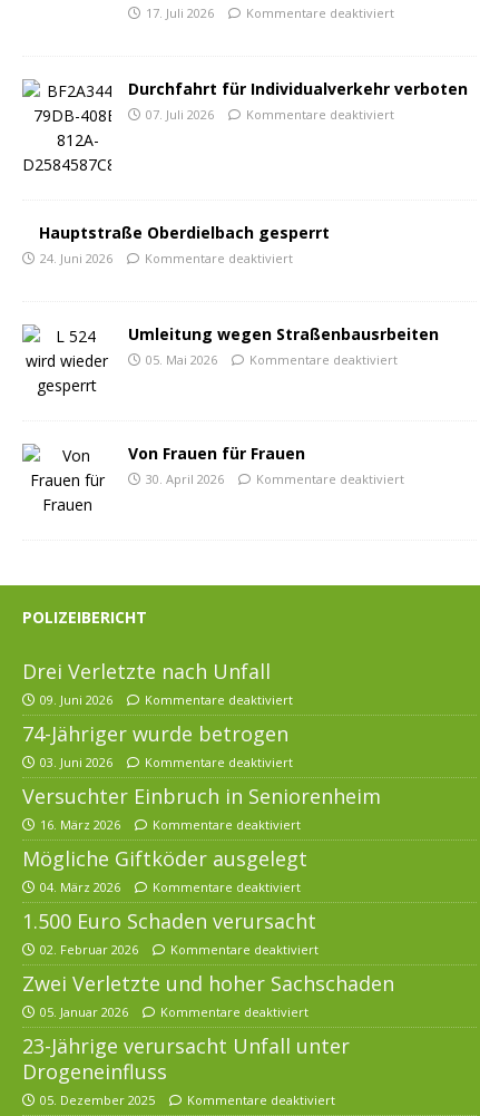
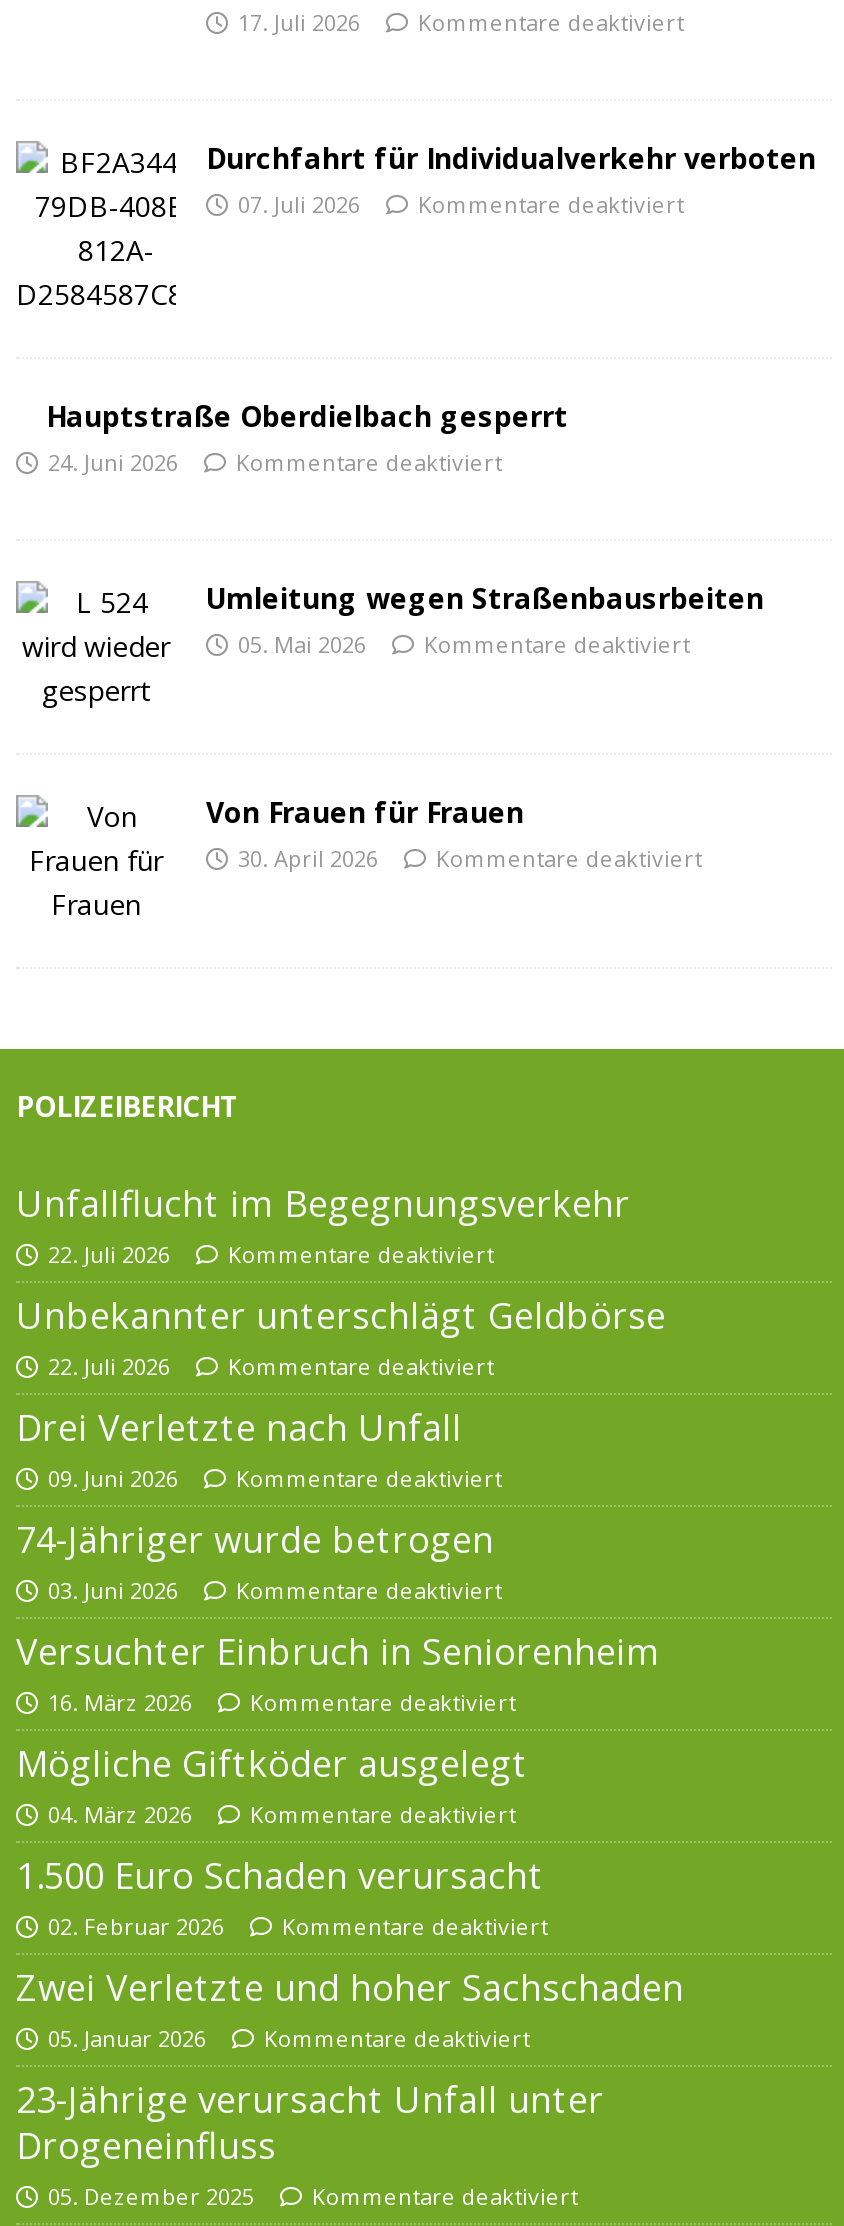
+ Unfallflucht im Begegnungsverkehr
+ 22. Juli 2026
+ Kommentare deaktiviert
+ Unbekannter unterschlägt Geldbörse
+ 22. Juli 2026
+ Kommentare deaktiviert
